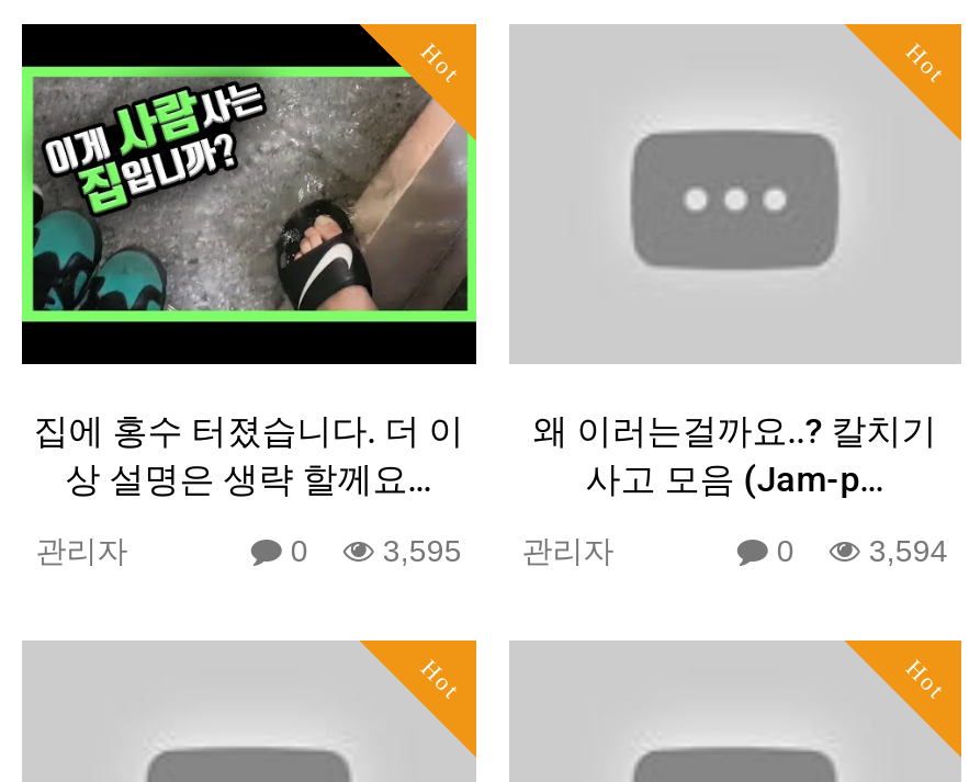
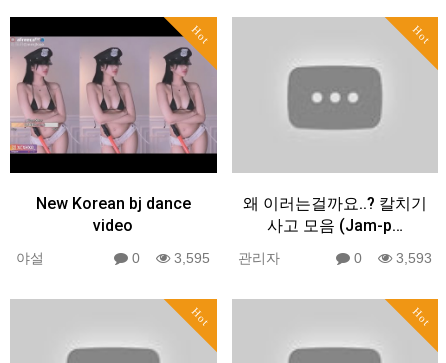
- [image]
- 집에 홍수 터졌습니다. 더 이
- 상 설명은 생략 할께요…
+ [image]
+ New Korean bj dance
+ video

- 관리자
+ 야설

- 0 3,594
+ 0 3,593
